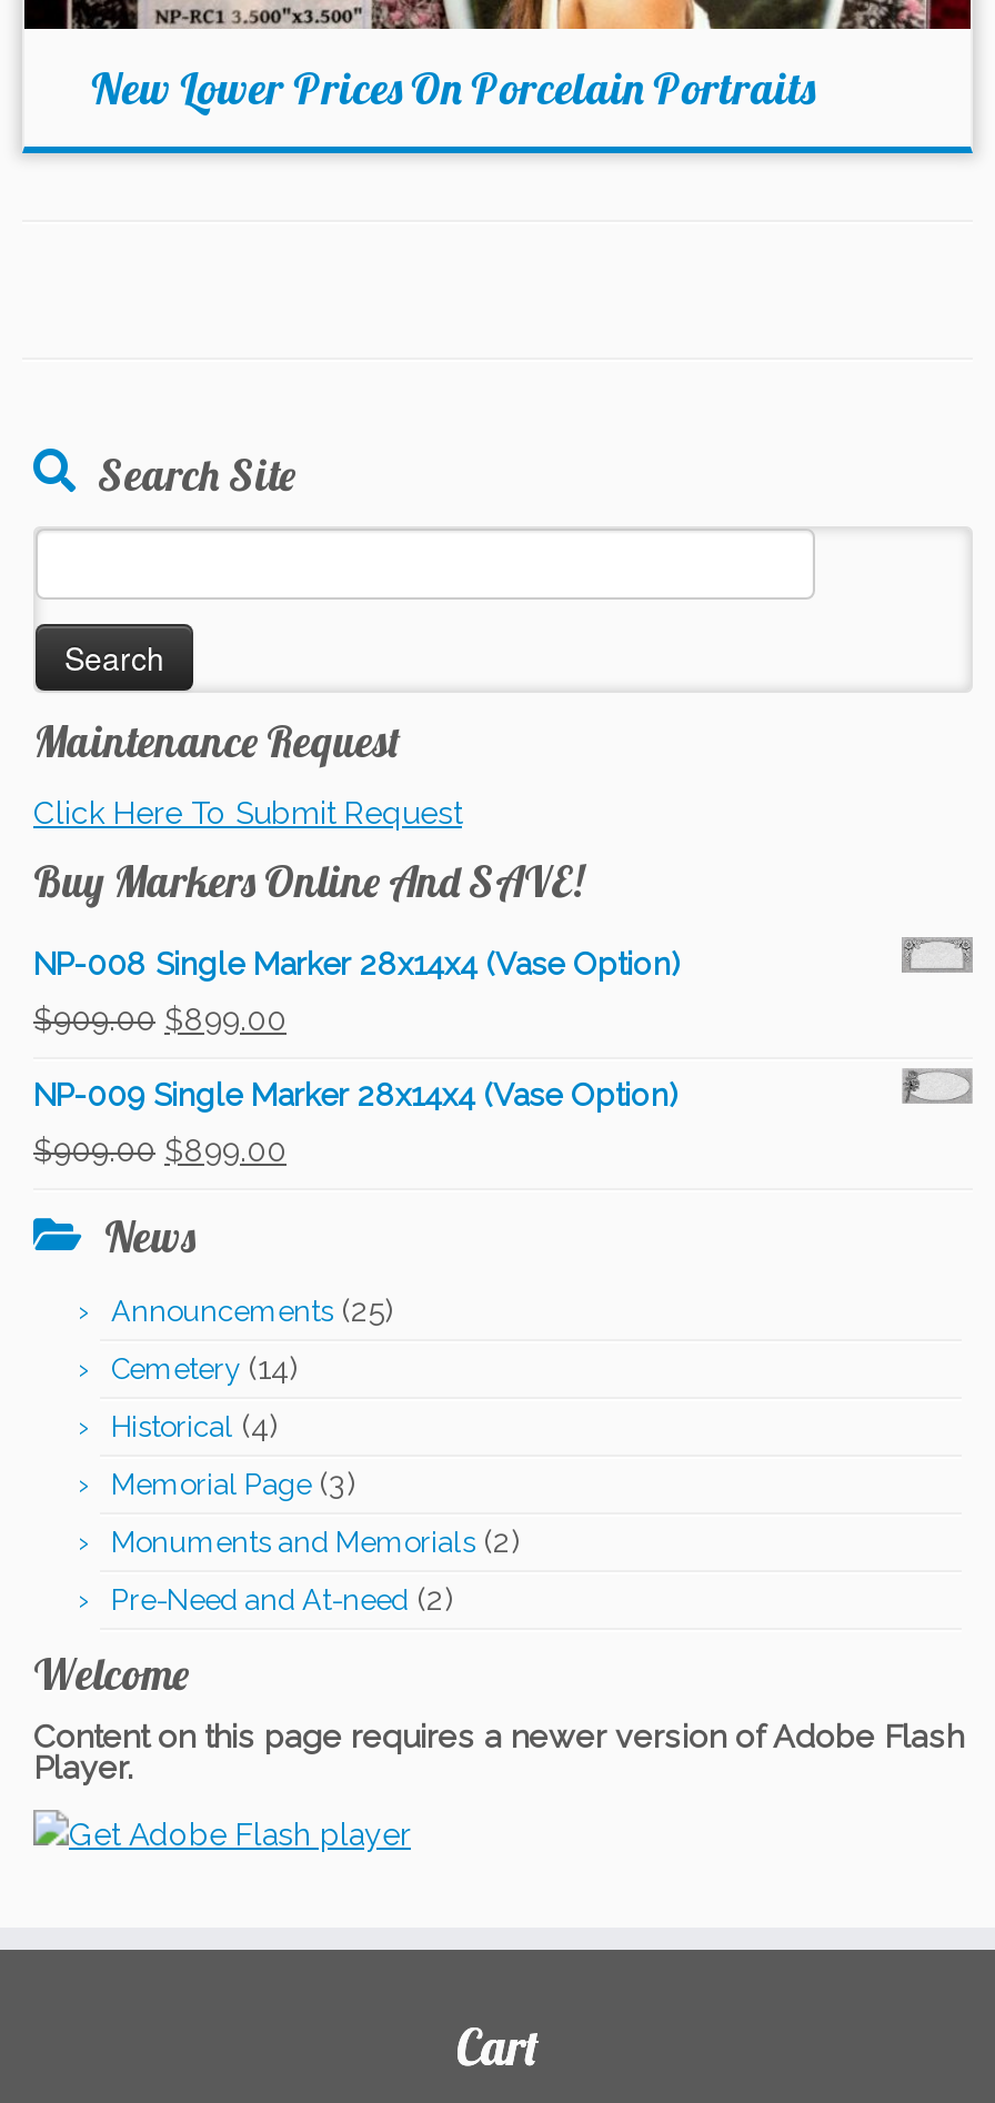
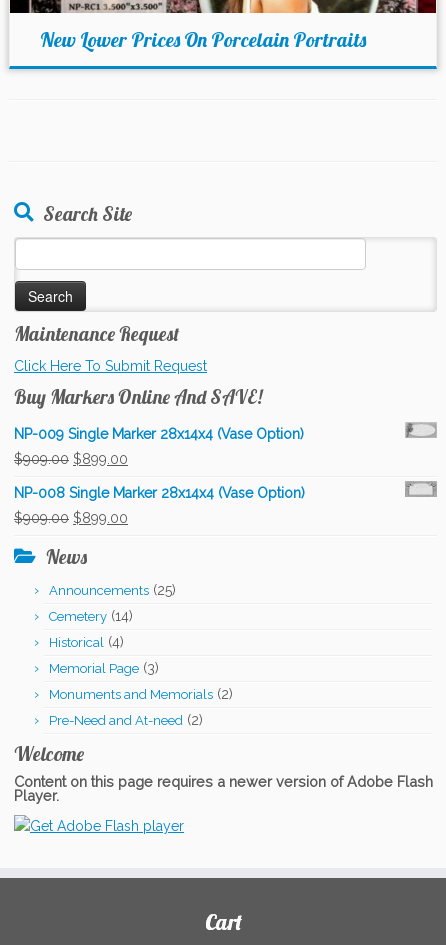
moved down: NP-008 Single Marker 28x14x4 (Vase Option)

moved up: NP-009 Single Marker 28x14x4 (Vase Option)
